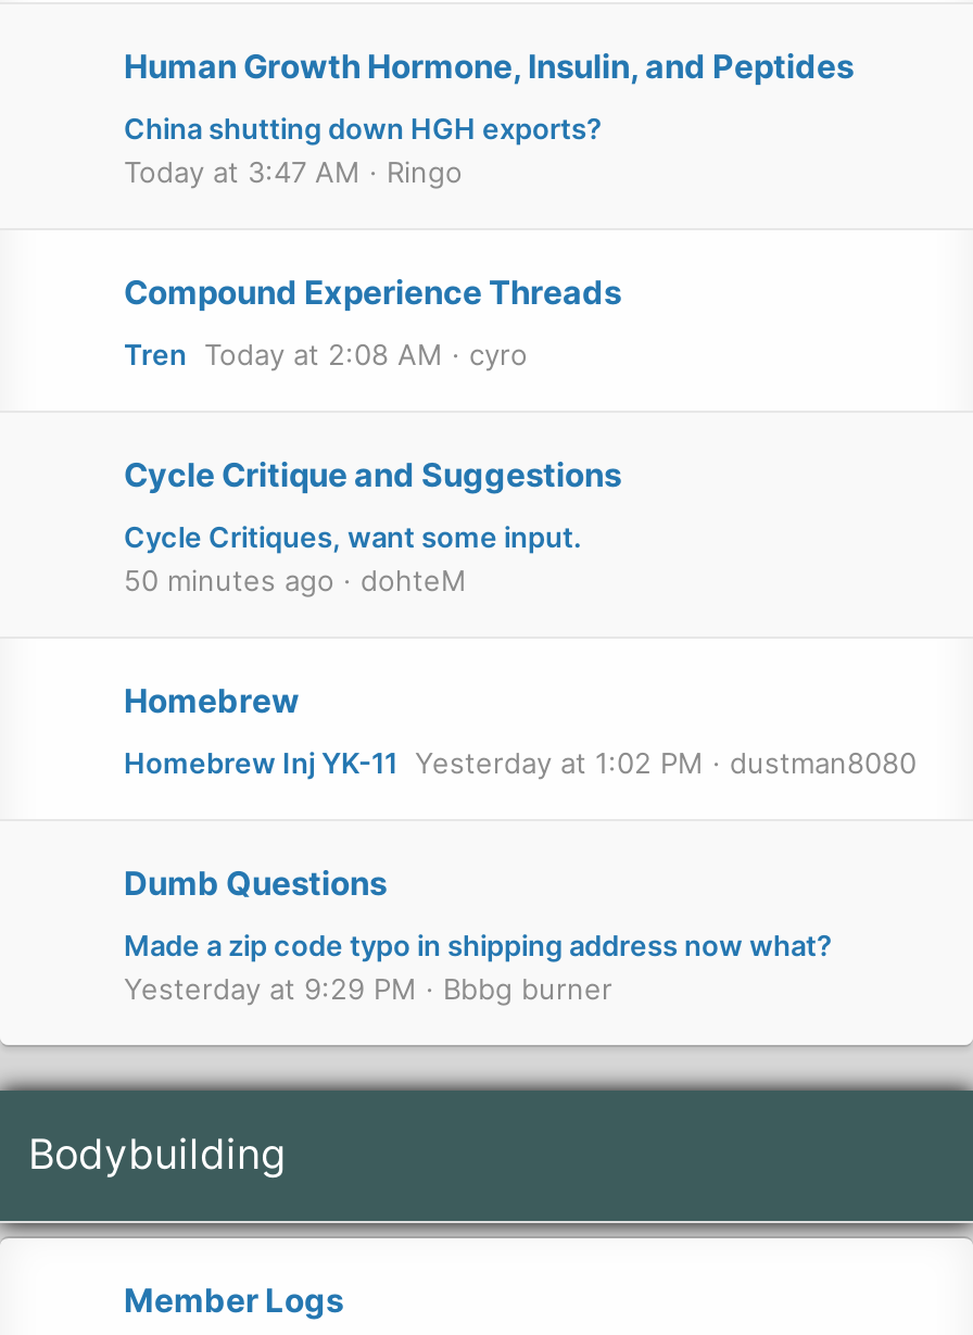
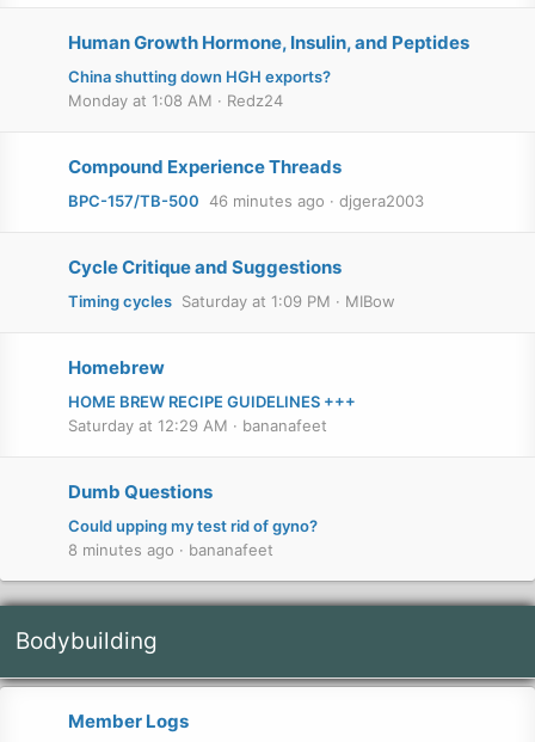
- Today at 3:47 AM
- Ringo
+ Monday at 1:08 AM
+ Redz24

- Tren Today at 2:08 AM
- cyro
+ BPC-157/TB-500 46 minutes ago
+ djgera2003

- Cycle Critiques, want some input.
- 50 minutes ago
- dohteM
+ Timing cycles Saturday at 1:09 PM
+ MIBow

moved up: Homebrew

- Homebrew Inj YK-11 Yesterday at 1:02 PM
- dustman8080
+ HOME BREW RECIPE GUIDELINES +++
+ Saturday at 12:29 AM
+ bananafeet

- Made a zip code typo in shipping address now what?
- Yesterday at 9:29 PM
- Bbbg burner
+ Could upping my test rid of gyno?
+ 8 minutes ago
+ bananafeet
